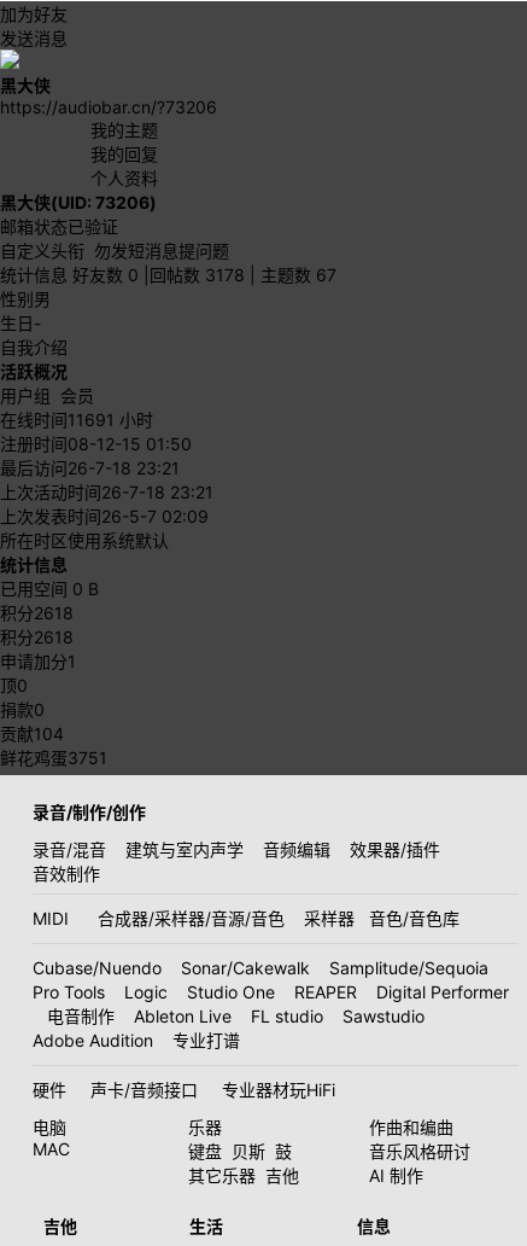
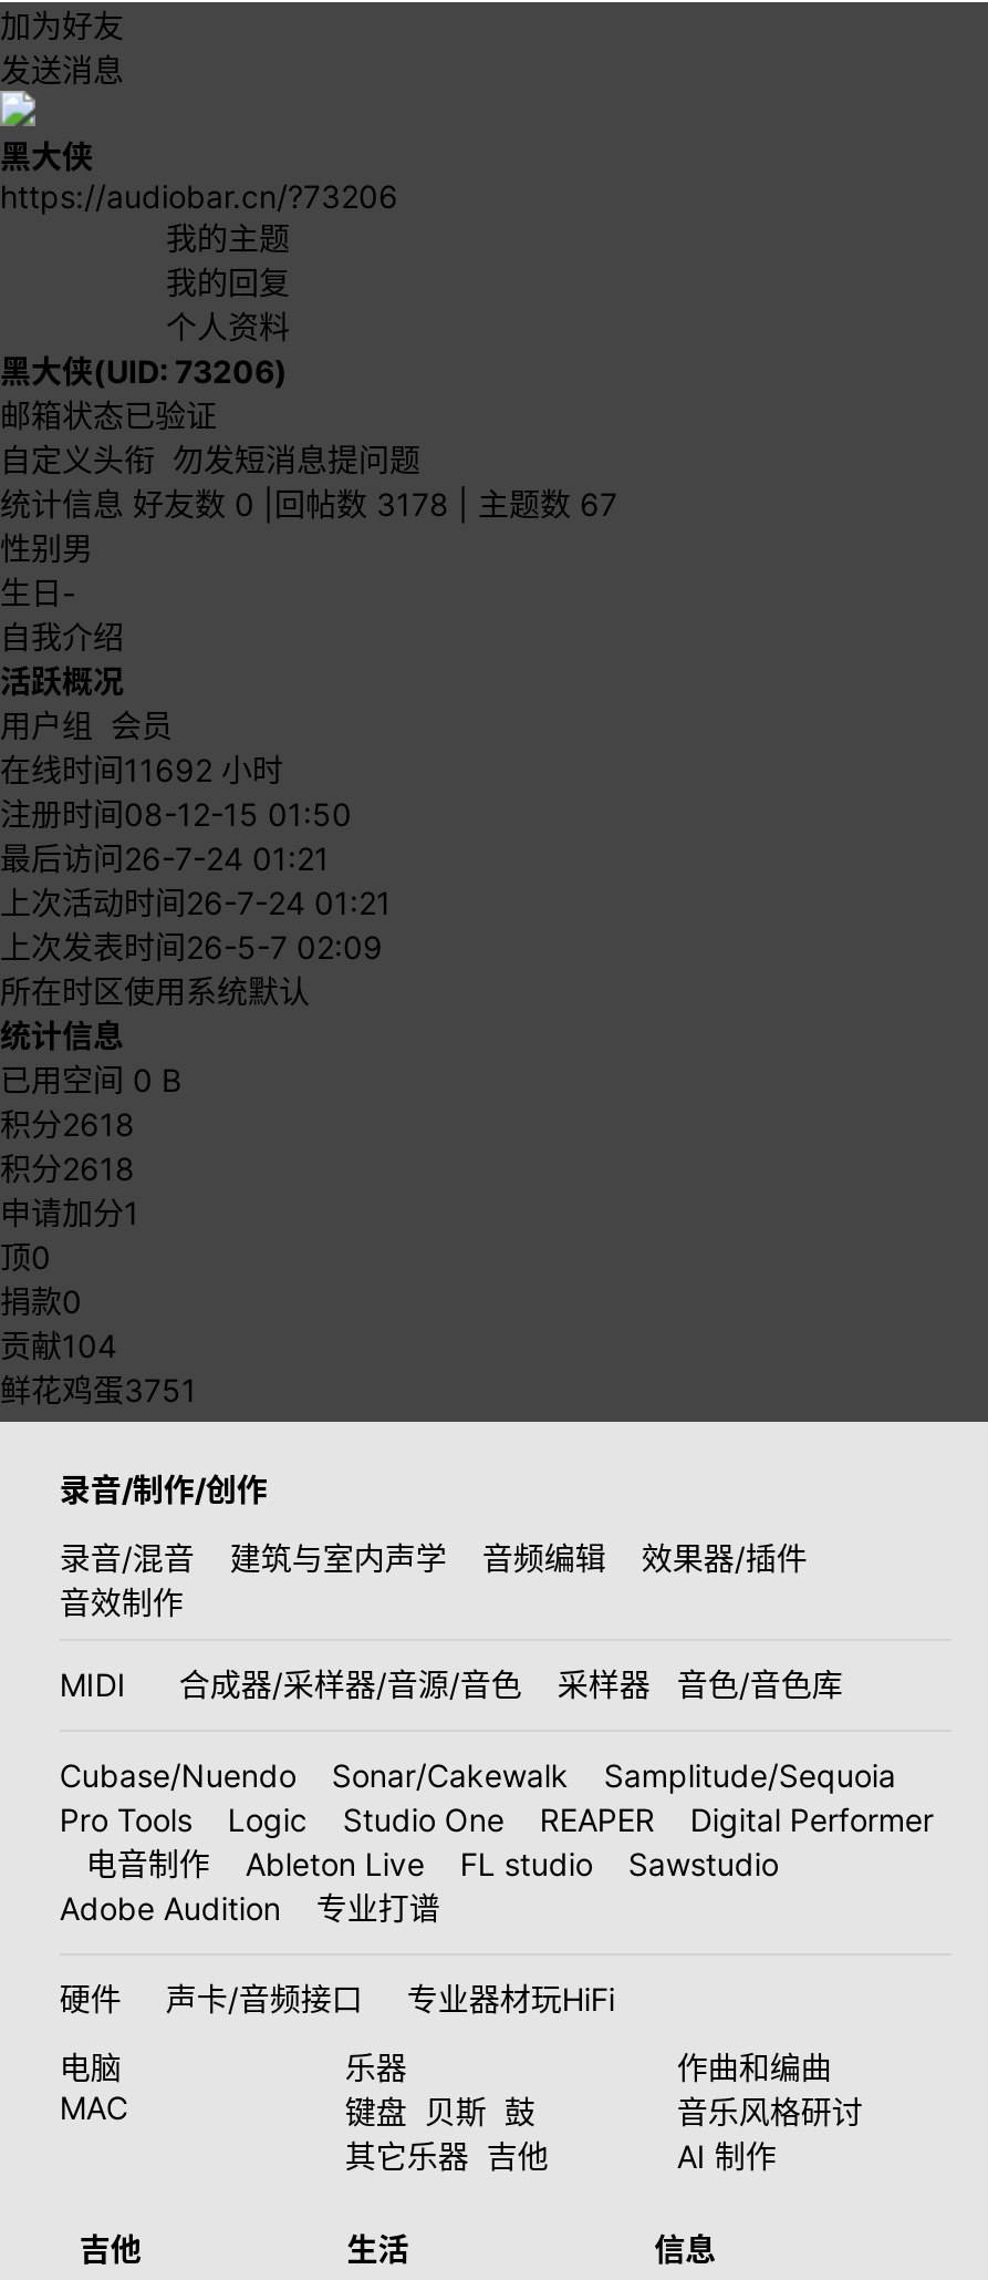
- 在线时间11691 小时
+ 在线时间11692 小时

- 最后访问26-7-18 23:21
+ 最后访问26-7-24 01:21

- 上次活动时间26-7-18 23:21
+ 上次活动时间26-7-24 01:21
